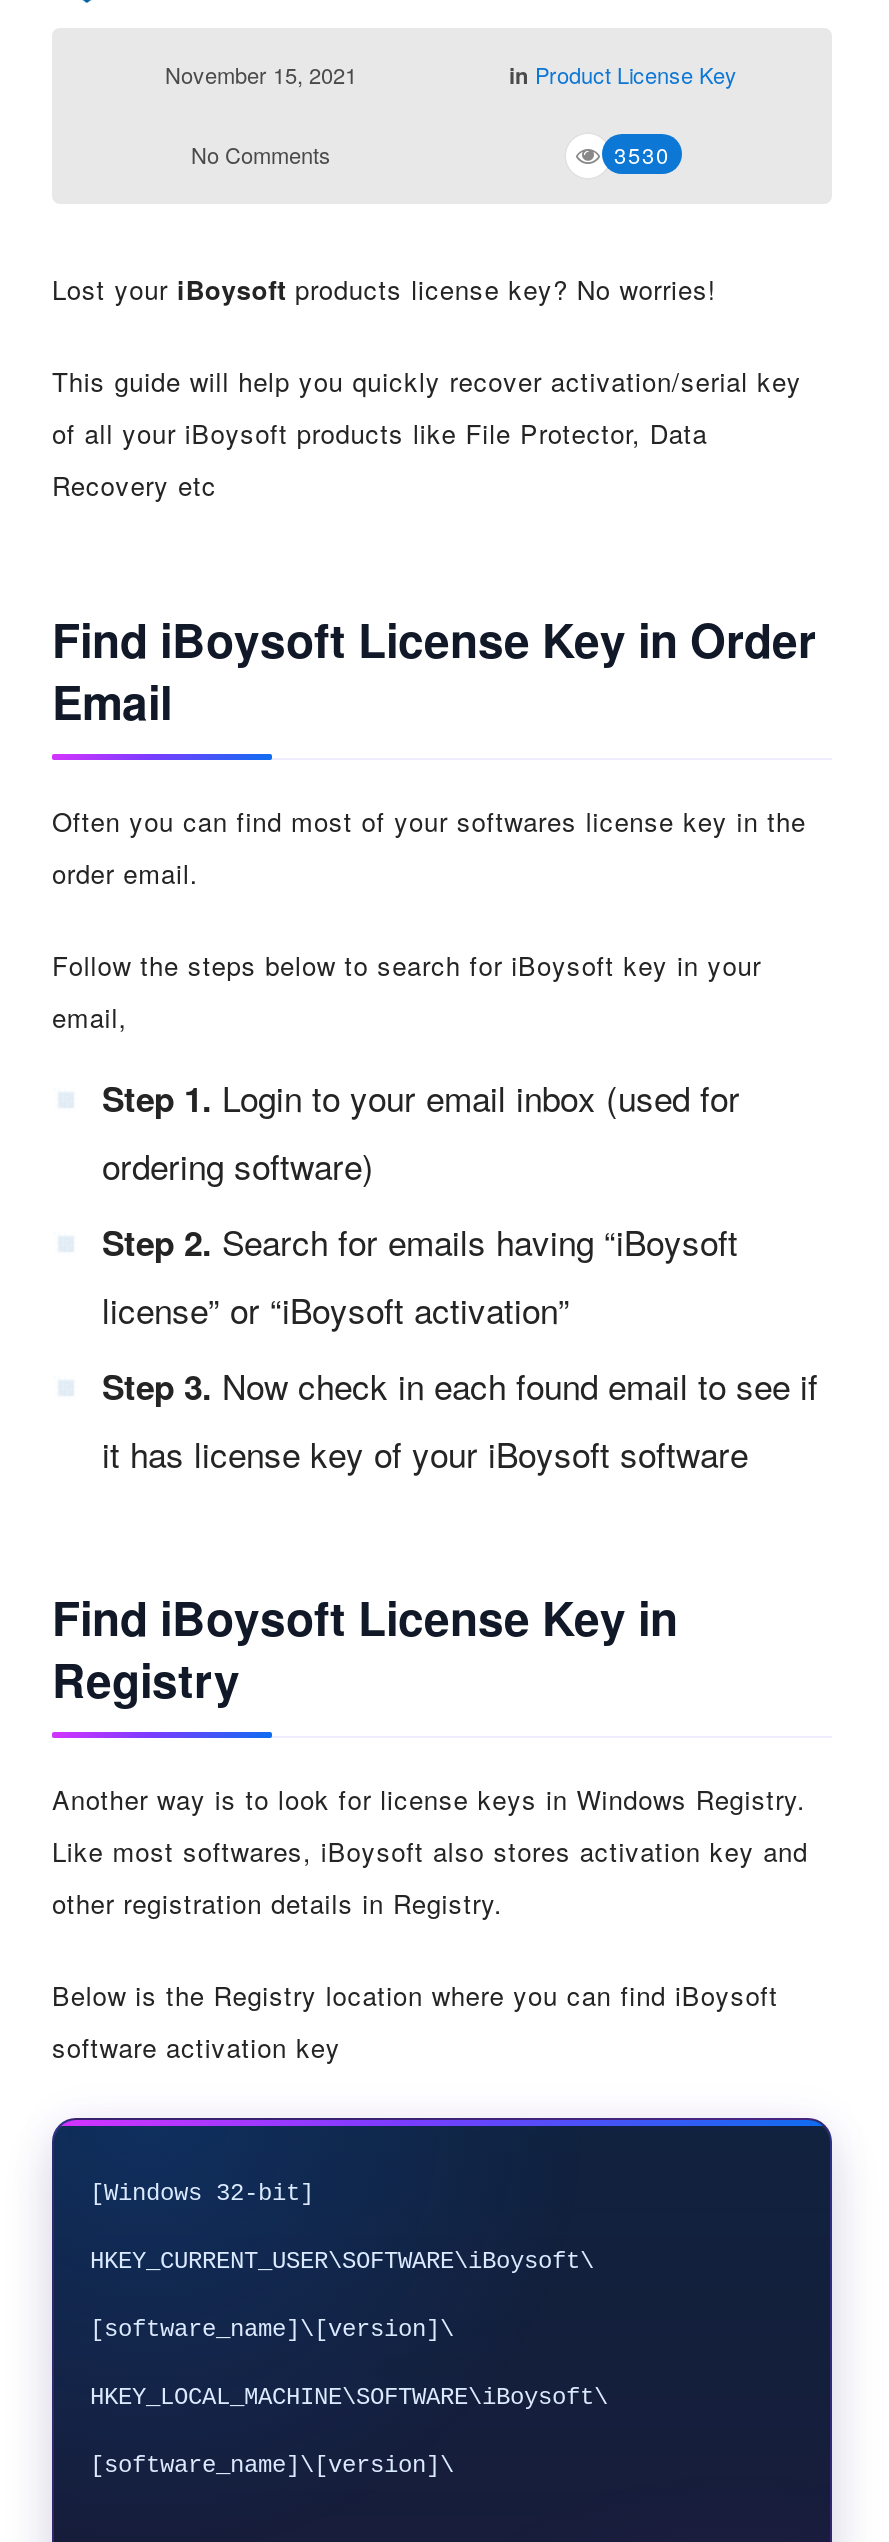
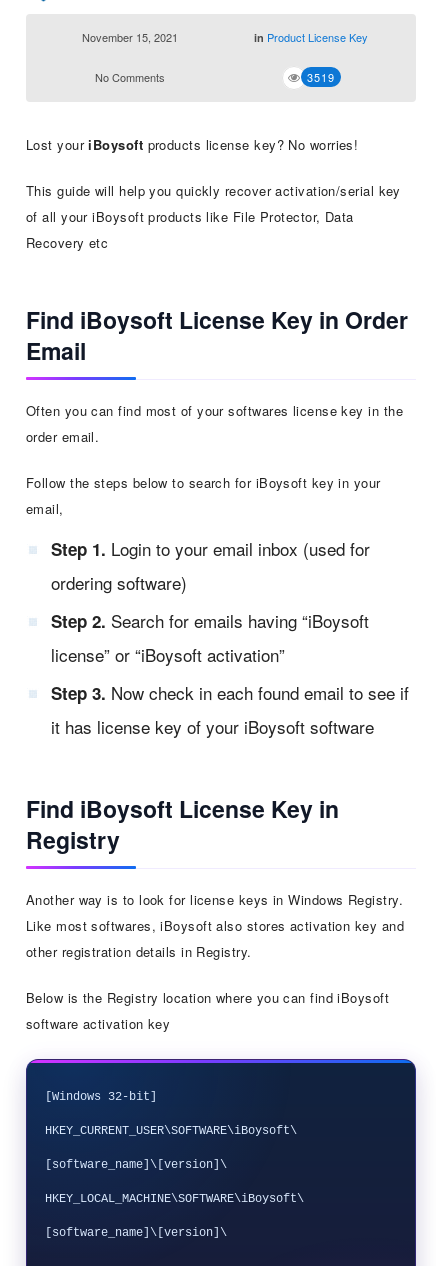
- 3530
+ 3519
